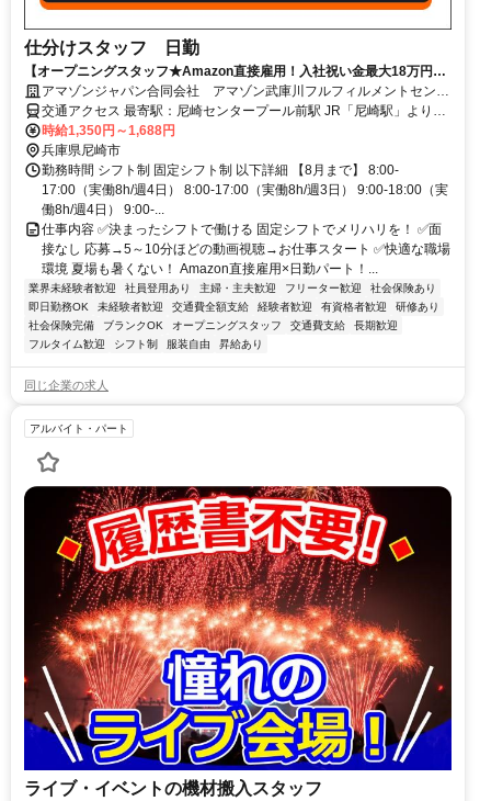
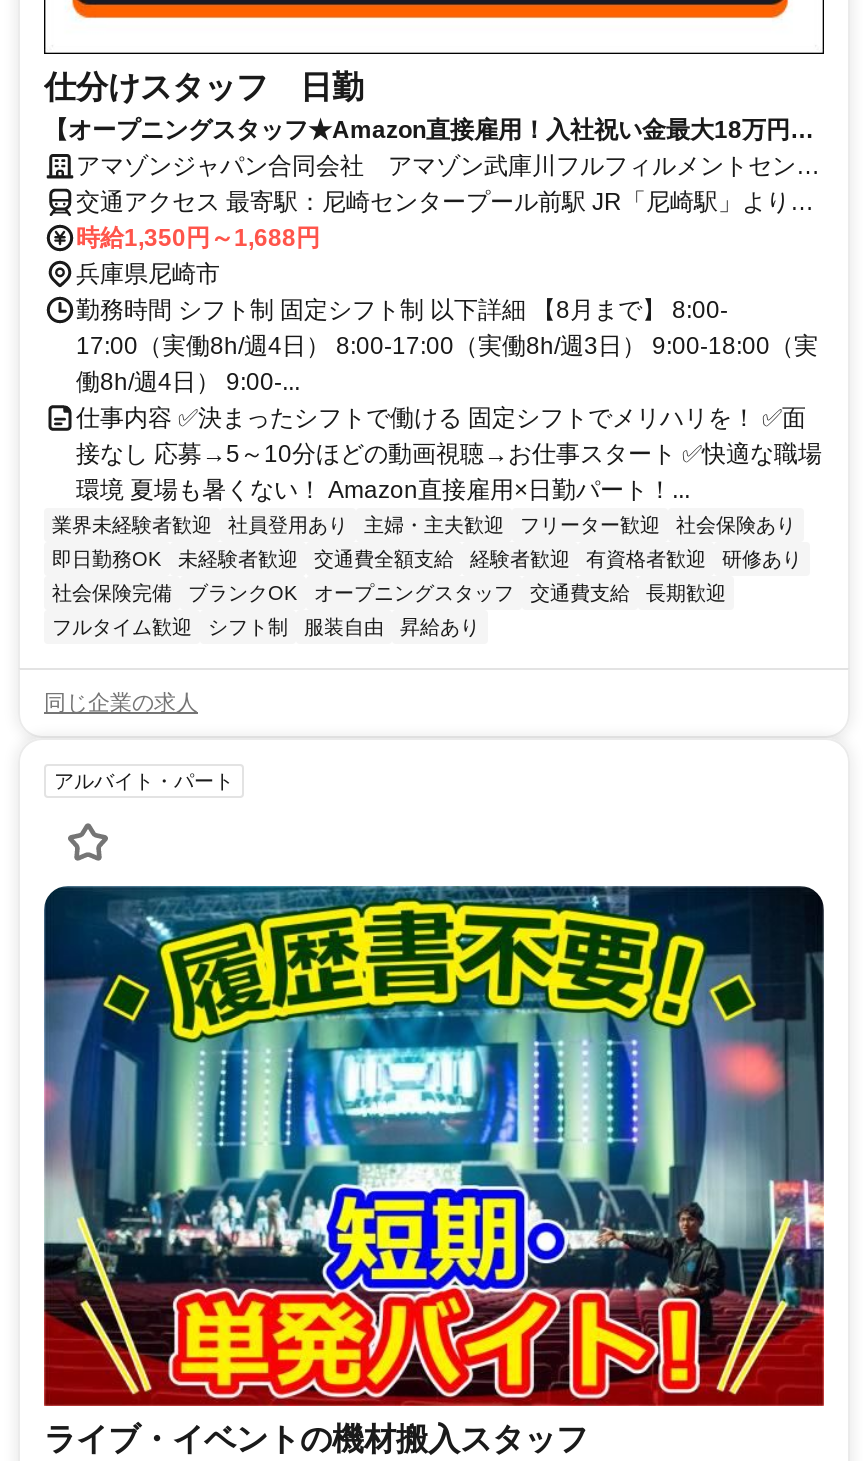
- [image]
+ [image]
